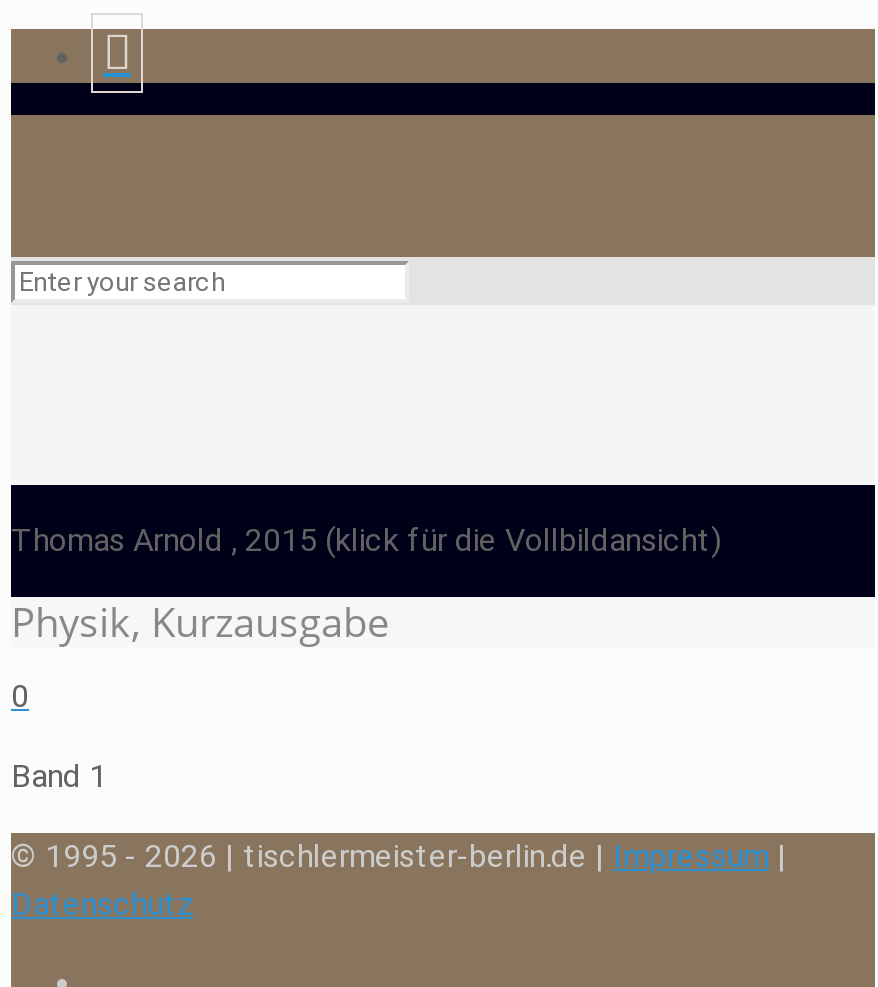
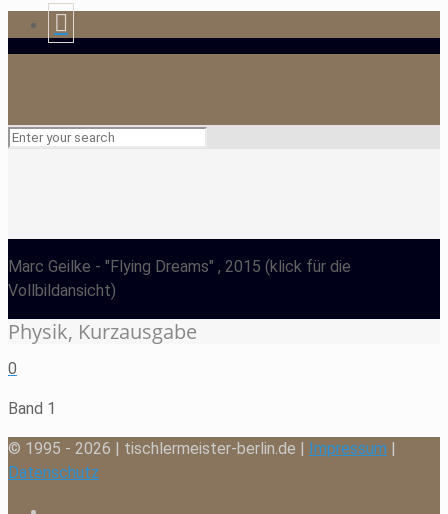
- Thomas Arnold, 2015 (klick für die Vollbildansicht)
+ Marc Geilke - "Flying Dreams" , 2015 (klick für die
+ Vollbildansicht)
